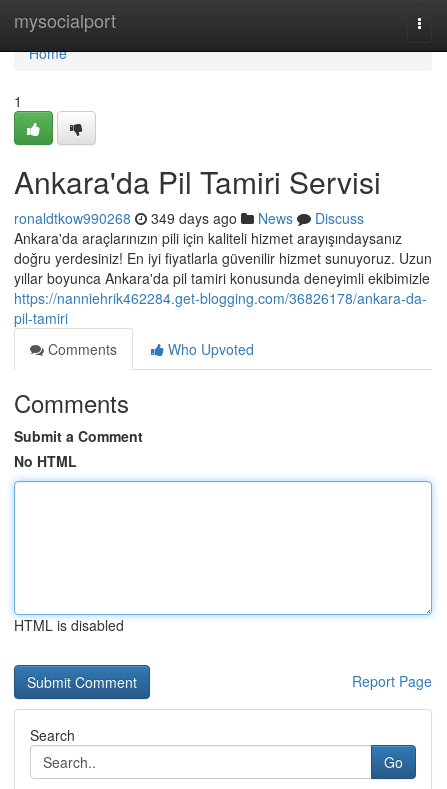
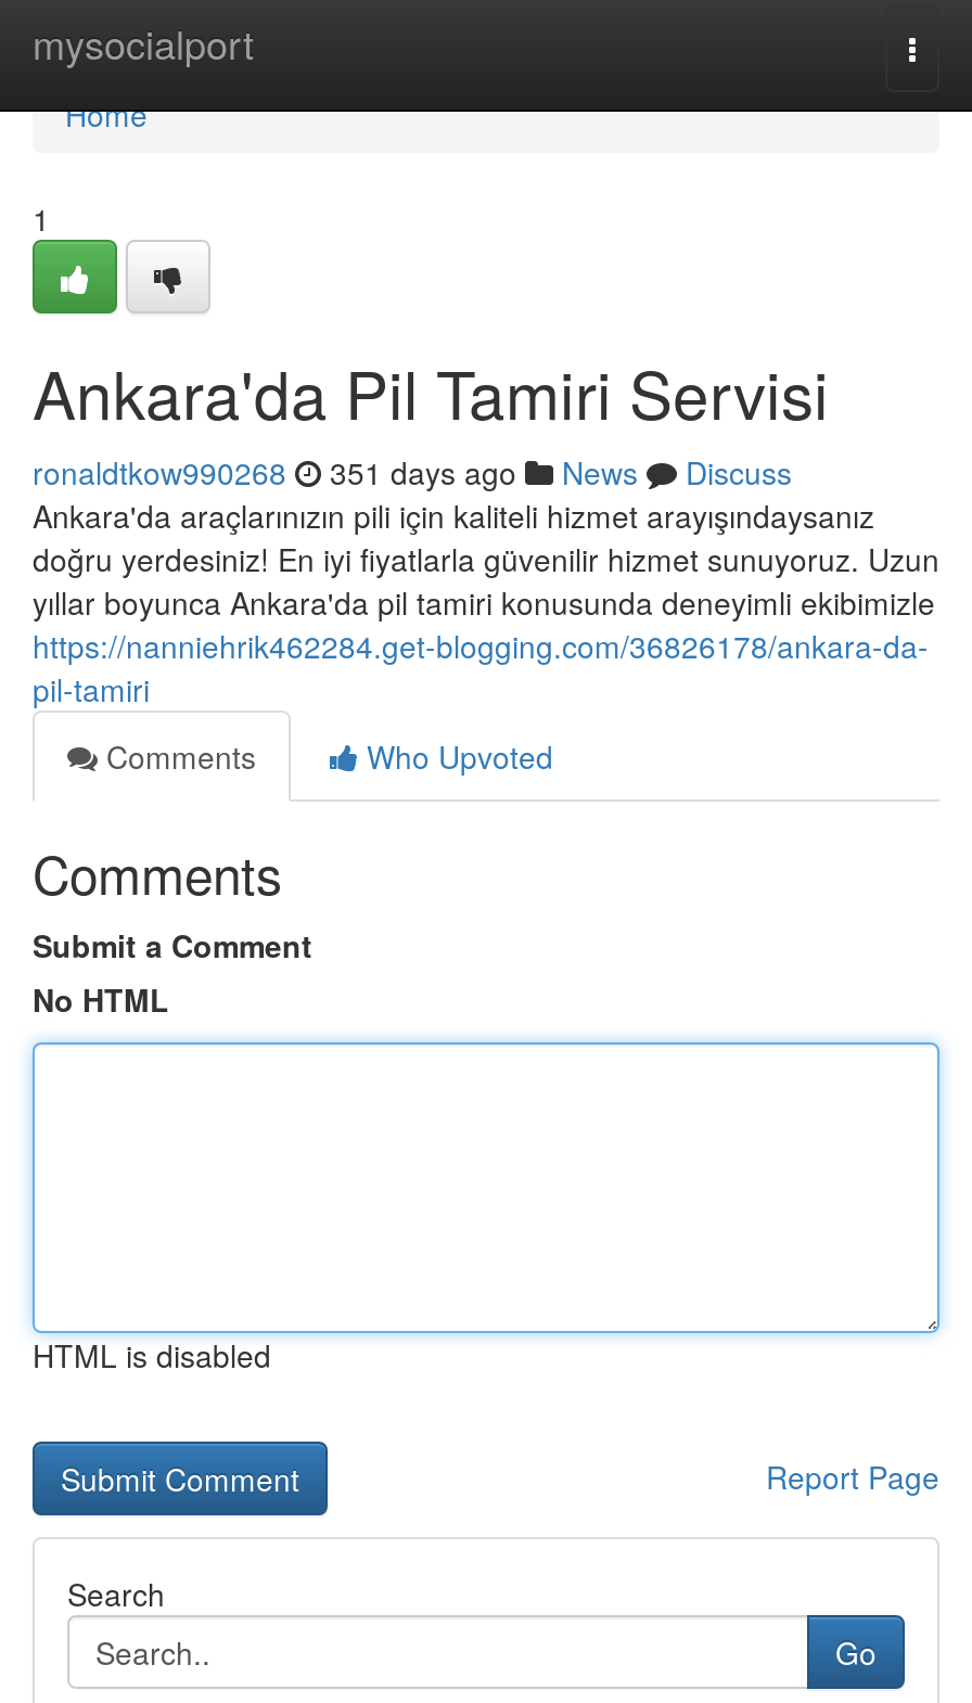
- ronaldtkow990268 349 days ago News Discuss
+ ronaldtkow990268 351 days ago News Discuss
